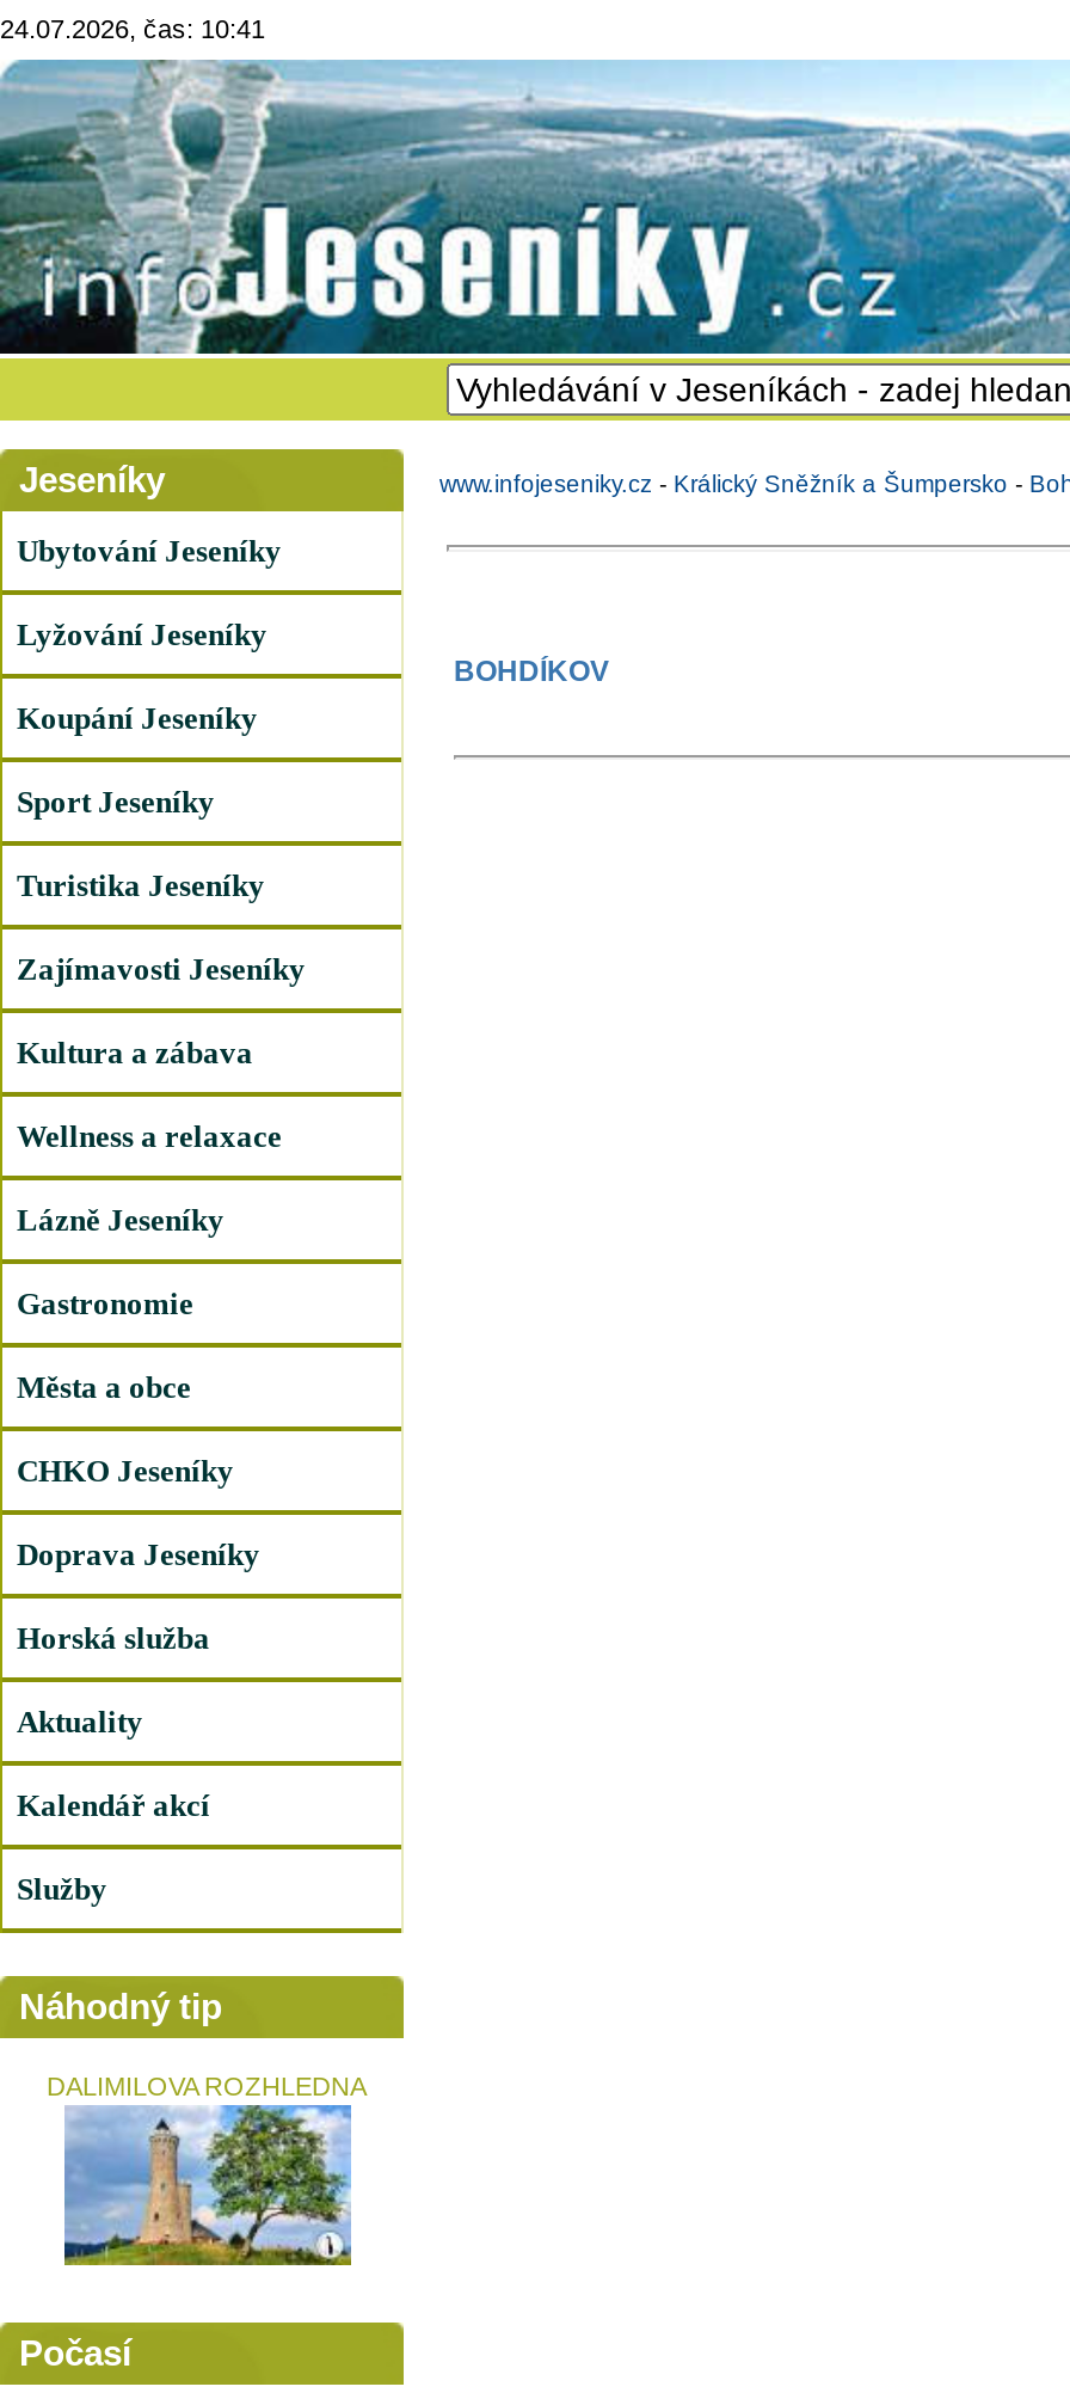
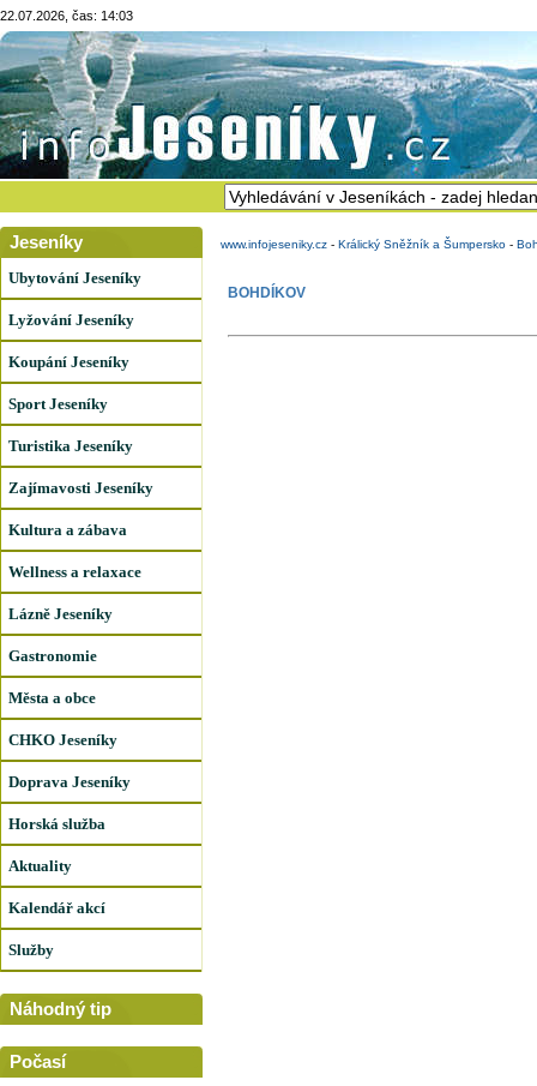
- 24.07.2026, čas: 10:41
+ 22.07.2026, čas: 14:03

- DALIMILOVA ROZHLEDNA

- [image]
